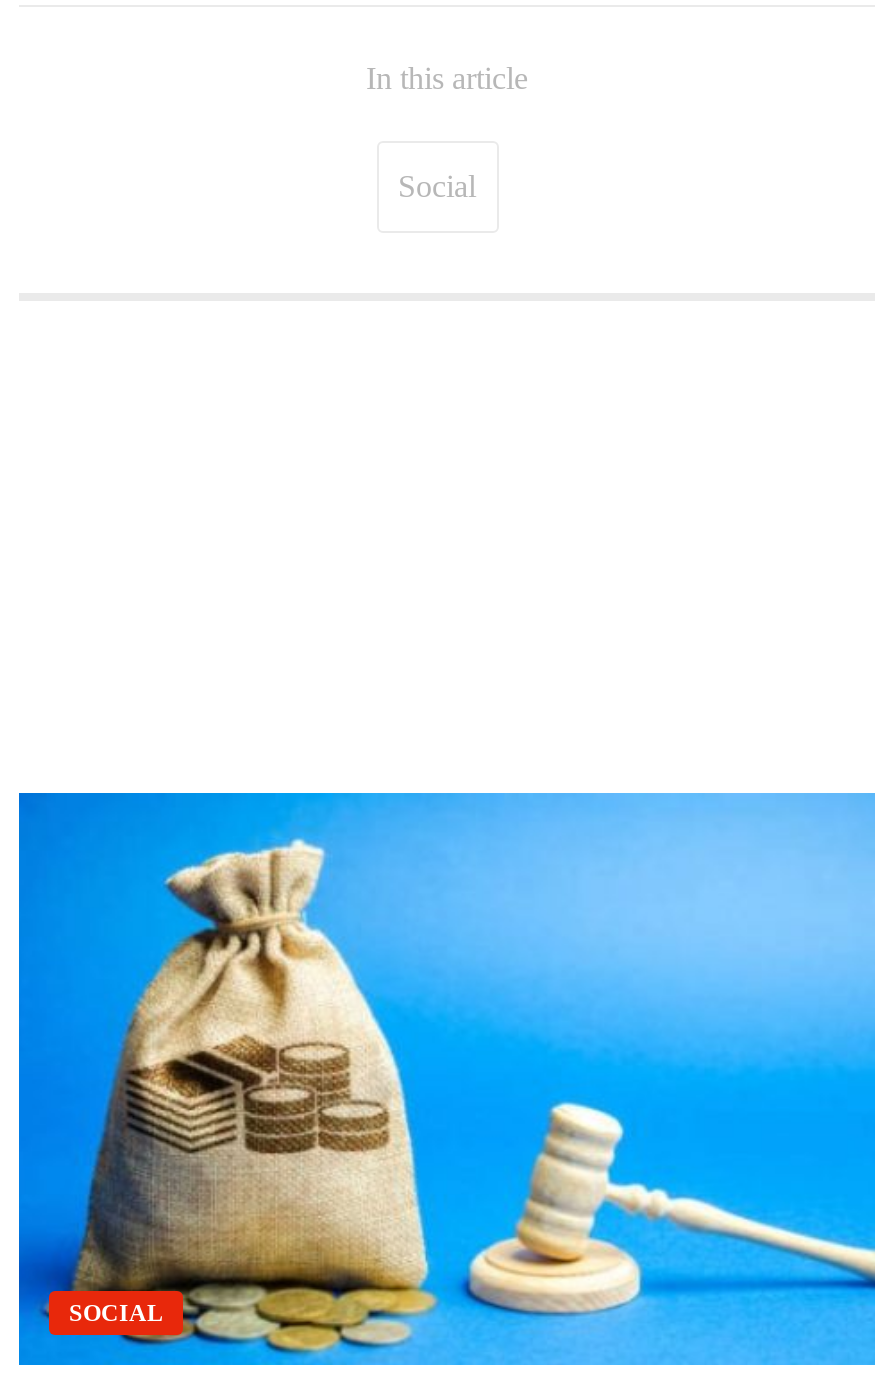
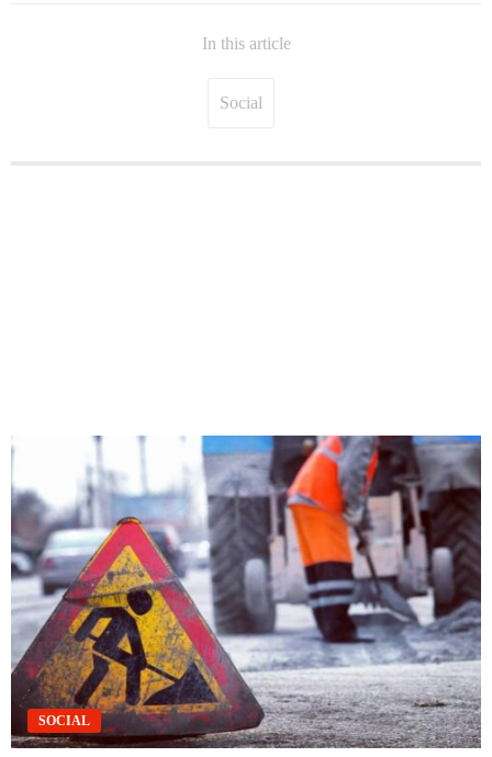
- [image]
+ [image]
